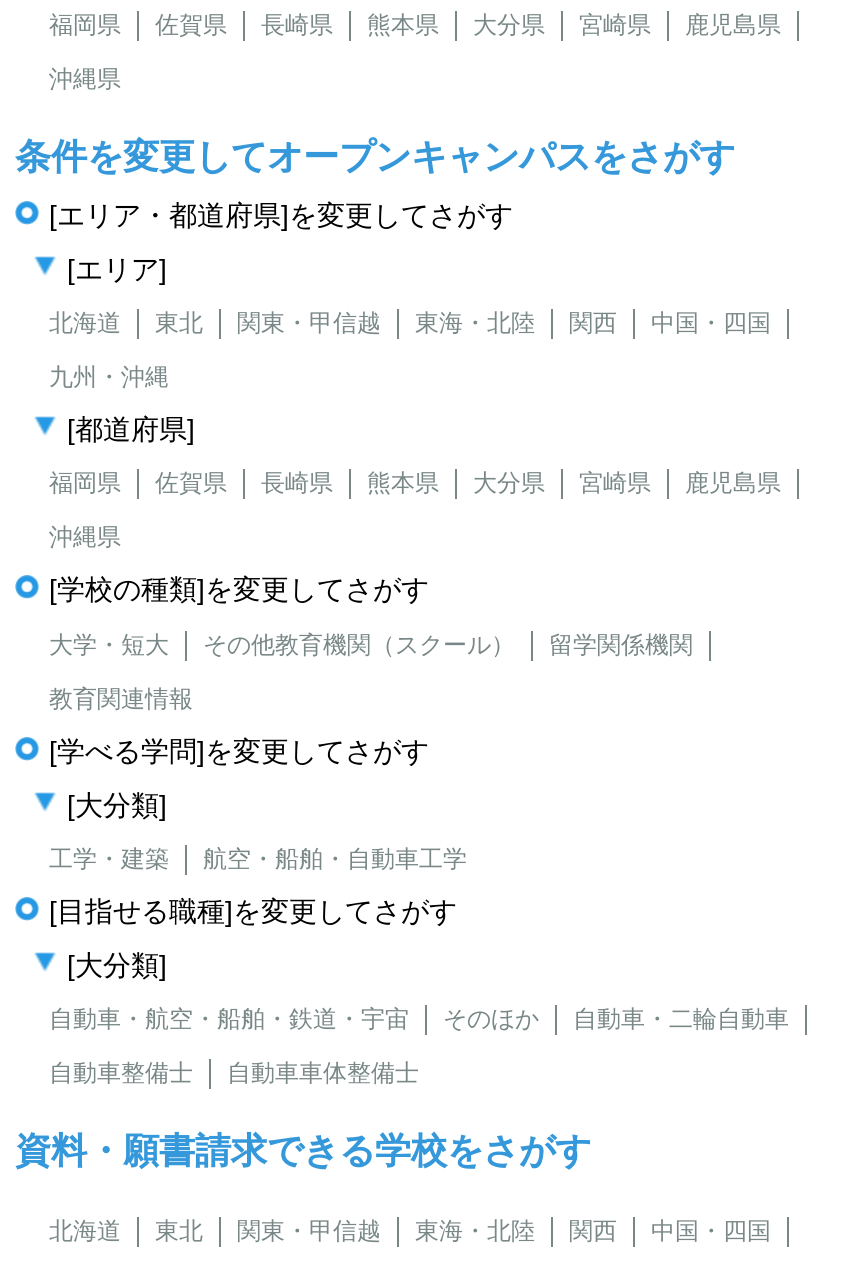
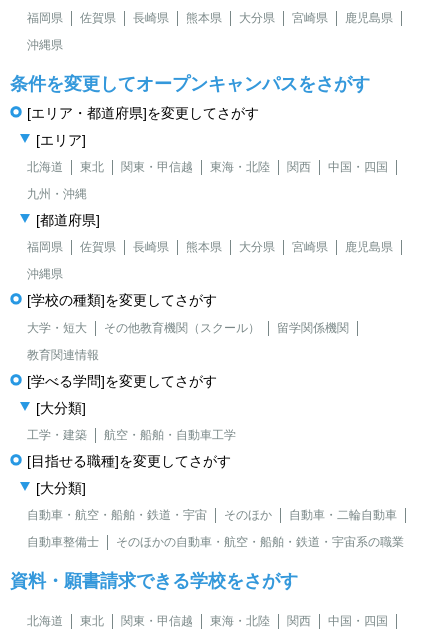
- 自動車車体整備士
+ そのほかの自動車・航空・船舶・鉄道・宇宙系の職業
